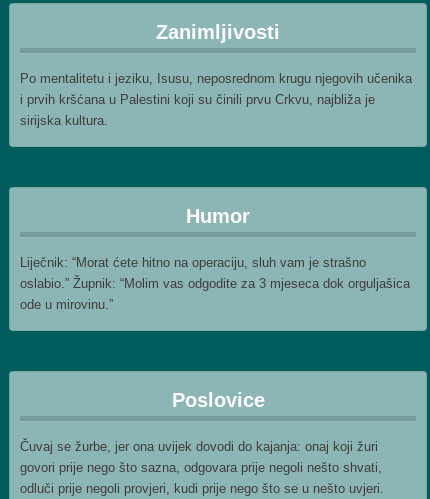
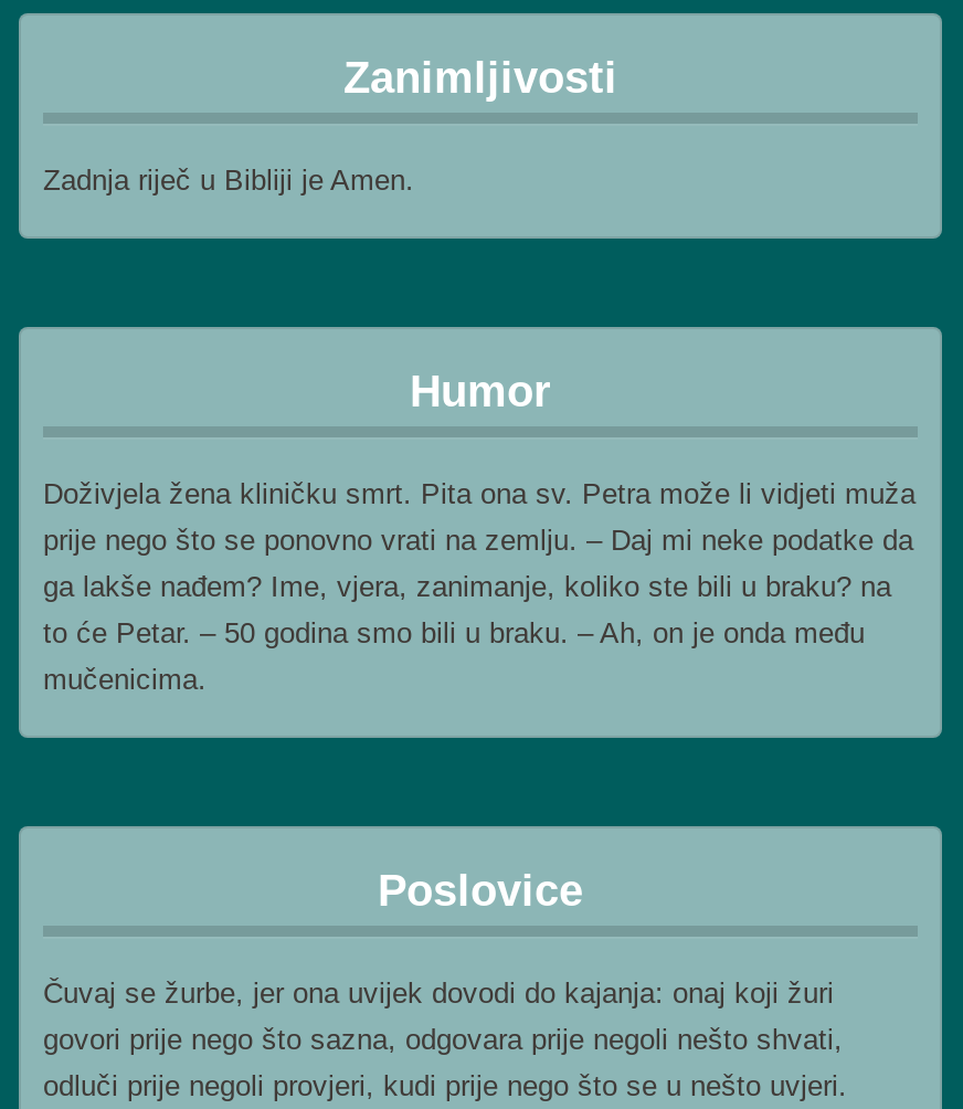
- Po mentalitetu i jeziku, Isusu, neposrednom krugu njegovih učenika
- i prvih kršćana u Palestini koji su činili prvu Crkvu, najbliža je
- sirijska kultura.
+ Zadnja riječ u Bibliji je Amen.

moved up: Humor

- Liječnik: “Morat ćete hitno na operaciju, sluh vam je strašno
- oslabio.” Župnik: “Molim vas odgodite za 3 mjeseca dok orguljašica
- ode u mirovinu.”
+ Doživjela žena kliničku smrt. Pita ona sv. Petra može li vidjeti muža
+ prije nego što se ponovno vrati na zemlju. – Daj mi neke podatke da
+ ga lakše nađem? Ime, vjera, zanimanje, koliko ste bili u braku? na
+ to će Petar. – 50 godina smo bili u braku. – Ah, on je onda među
+ mučenicima.
